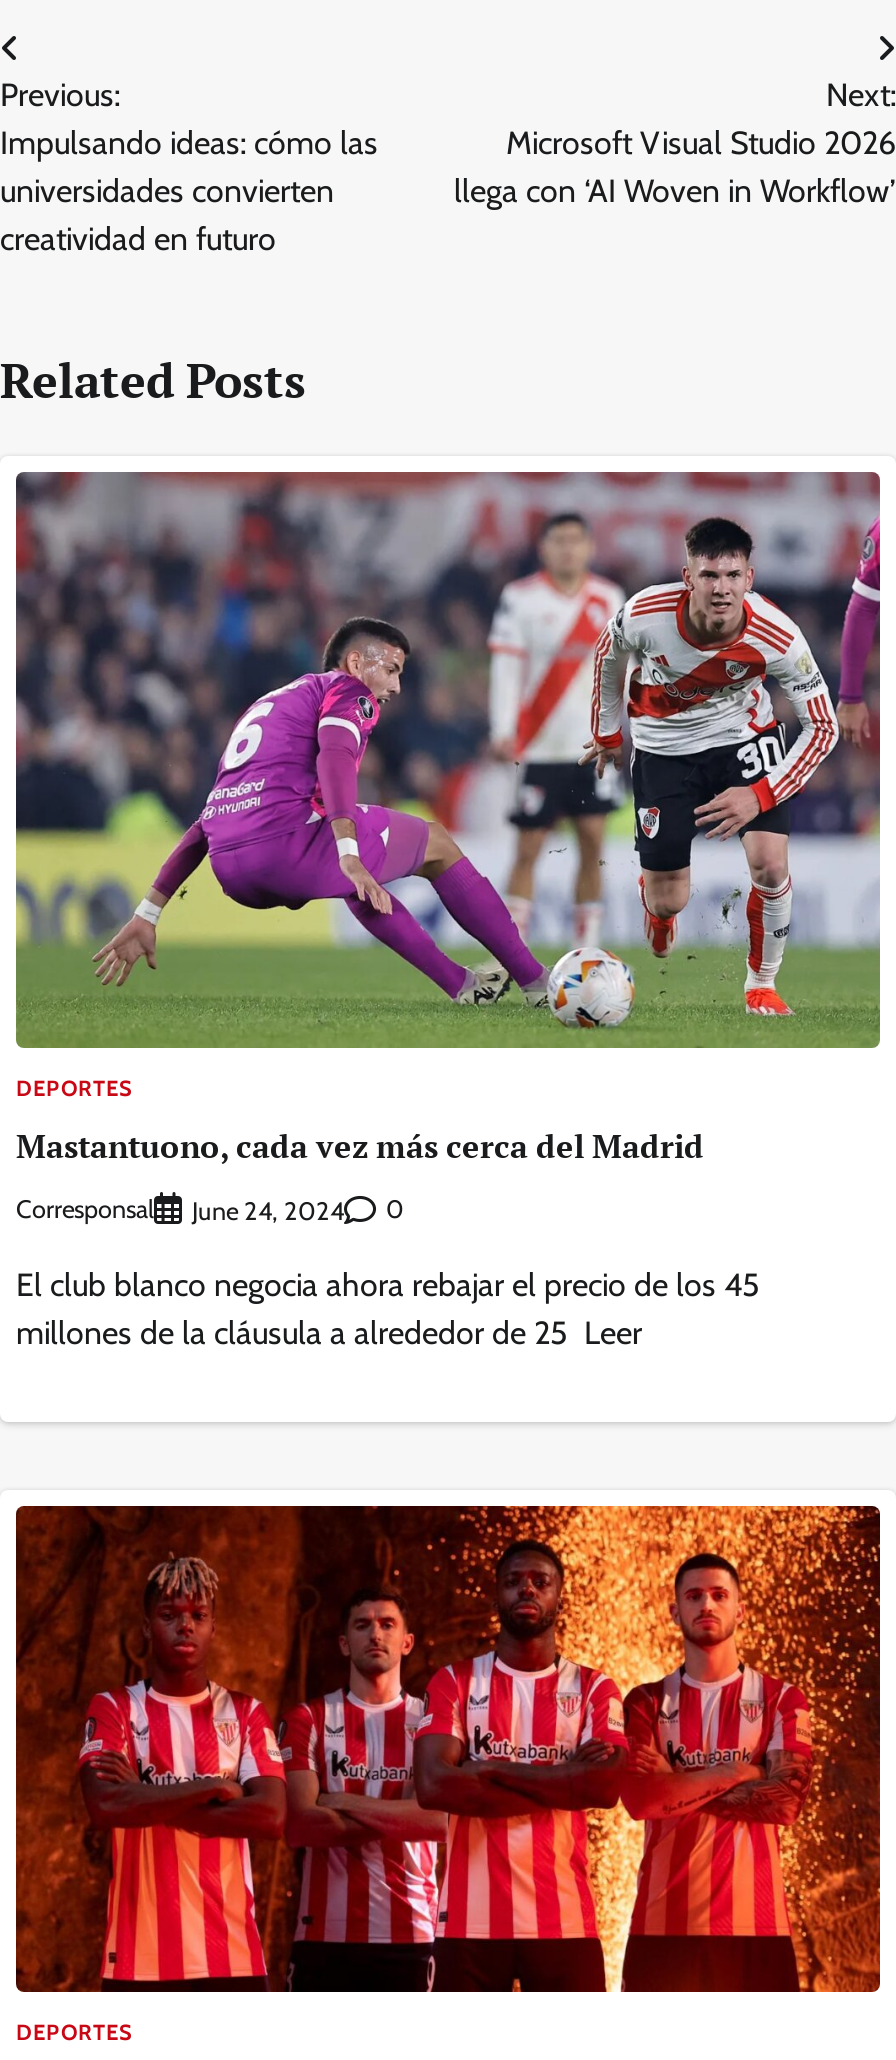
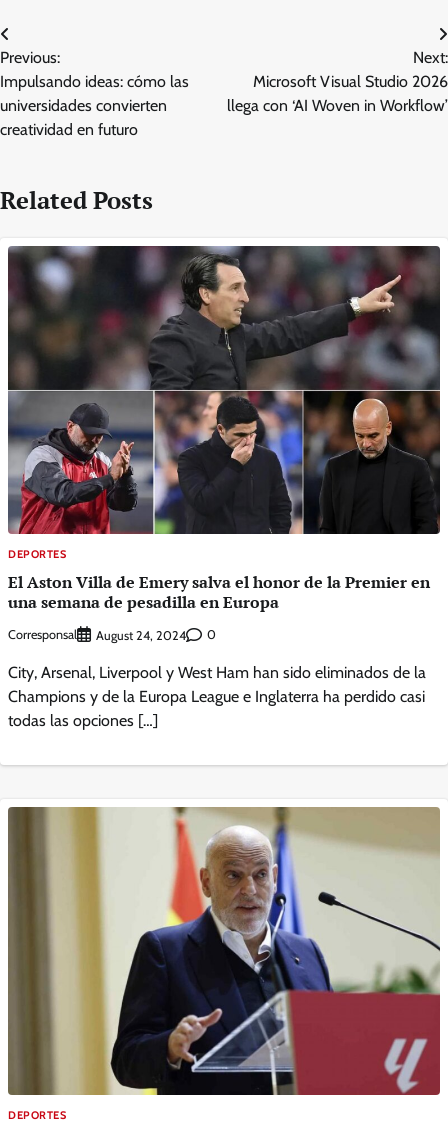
- [image]
- Mastantuono, cada vez más cerca del Madrid
+ [image]
+ El Aston Villa de Emery salva el honor de la Premier en
+ una semana de pesadilla en Europa

- June 24, 2024
+ August 24, 2024

- El club blanco negocia ahora rebajar el precio de los 45
- millones de la cláusula a alrededor de 25 Leer
+ City, Arsenal, Liverpool y West Ham han sido eliminados de la
+ Champions y de la Europa League e Inglaterra ha perdido casi
+ todas las opciones […]

- [image]
+ [image]
